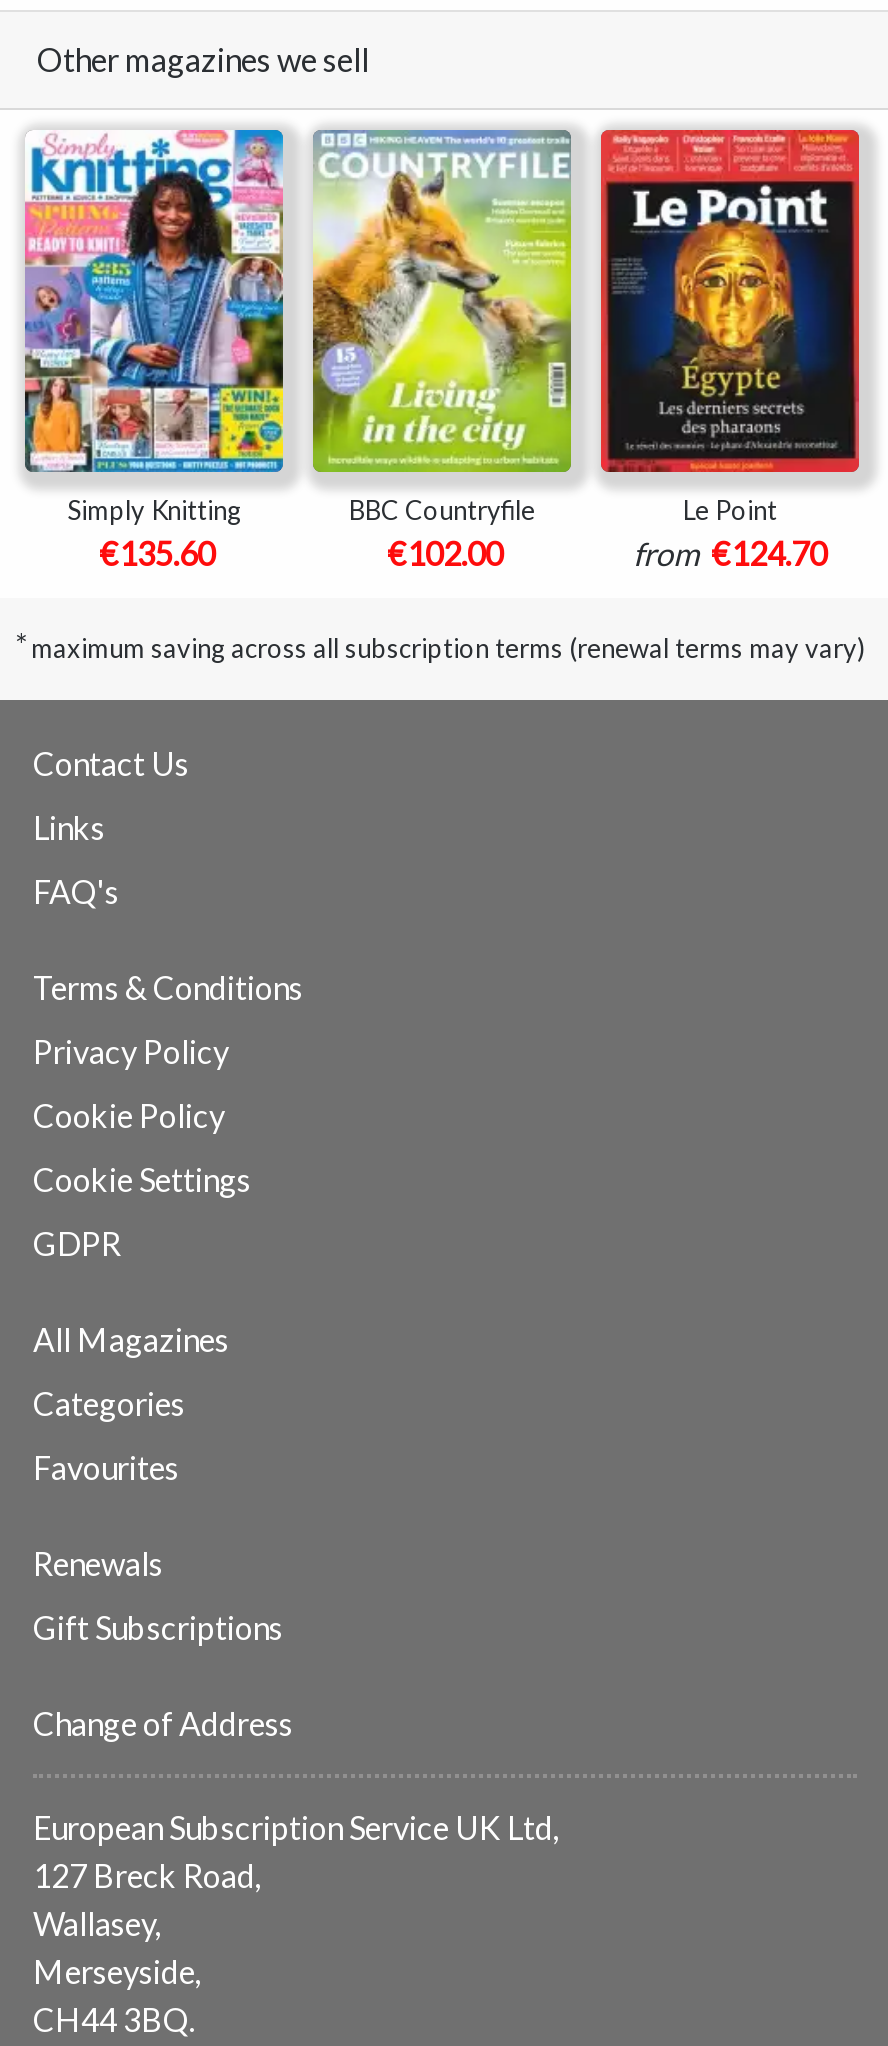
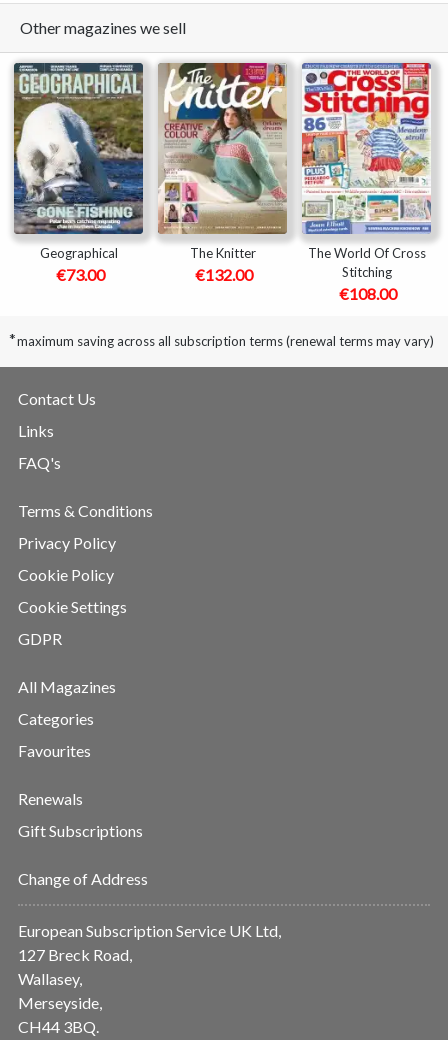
- [image]
- Simply Knitting
- €135.60
+ [image]
+ Geographical
+ €73.00

- [image]
- BBC Countryfile
- €102.00
+ [image]
+ The Knitter
+ €132.00

- [image]
- Le Point
- from €124.70
+ [image]
+ The World Of Cross
+ Stitching
+ €108.00
